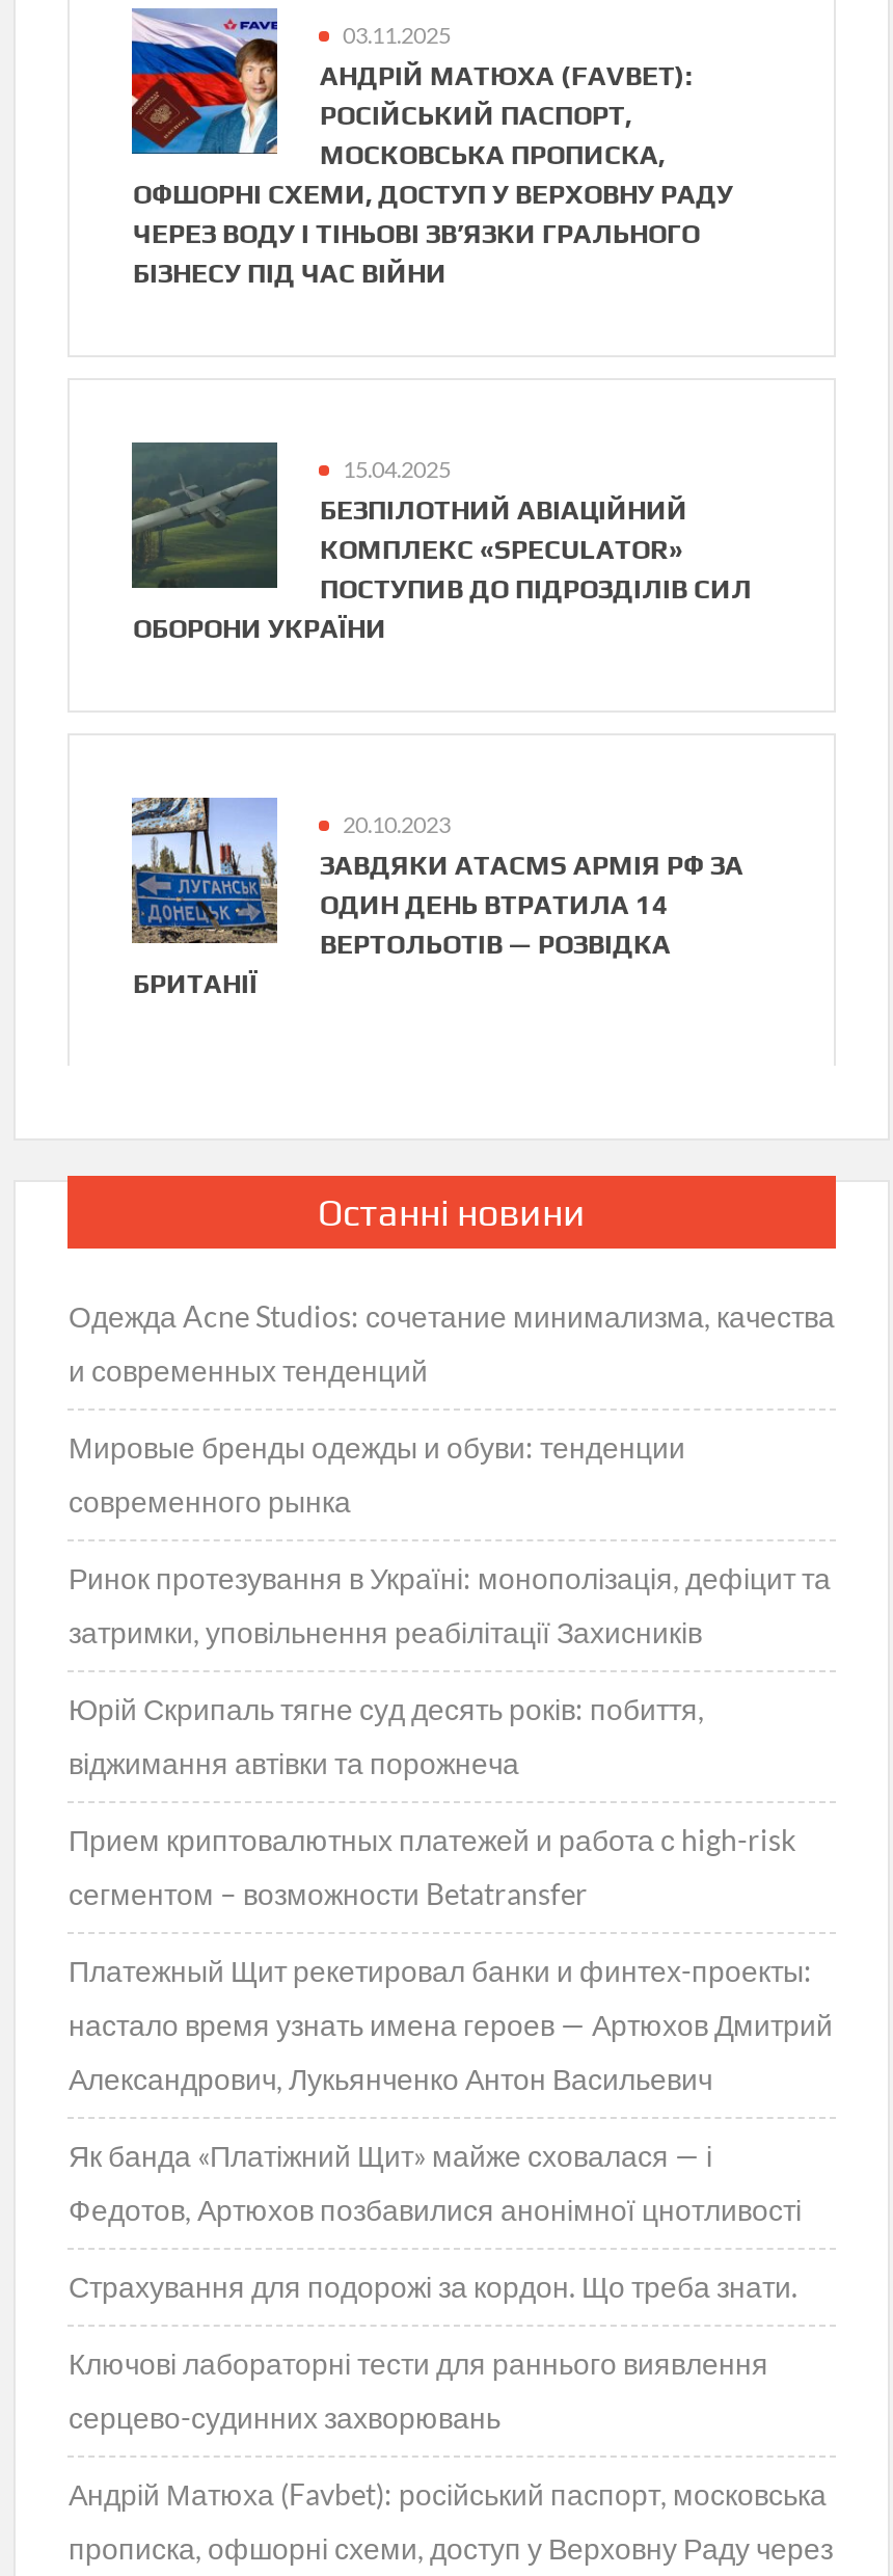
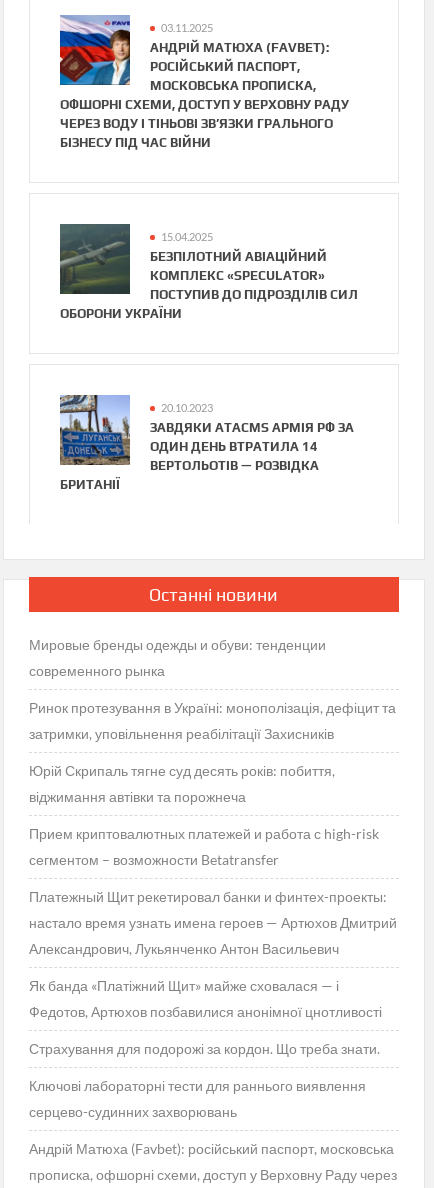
- Одежда Acne Studios: сочетание минимализма, качества
- и современных тенденций
